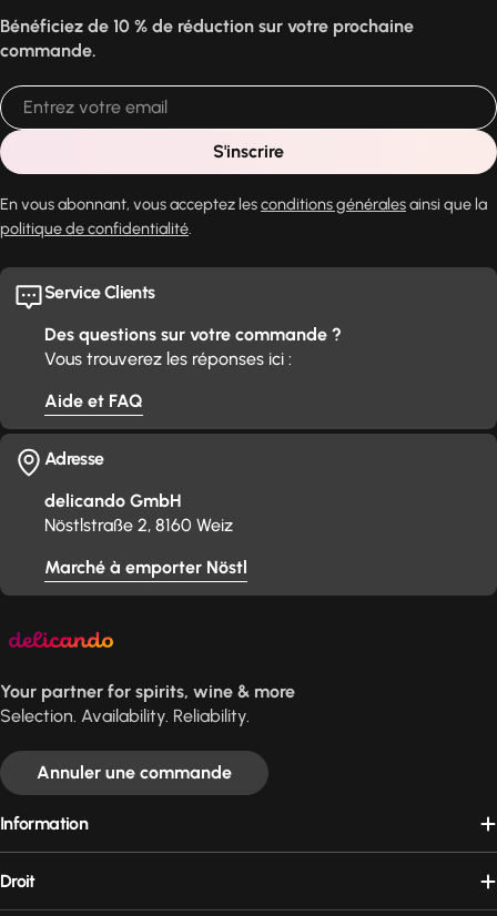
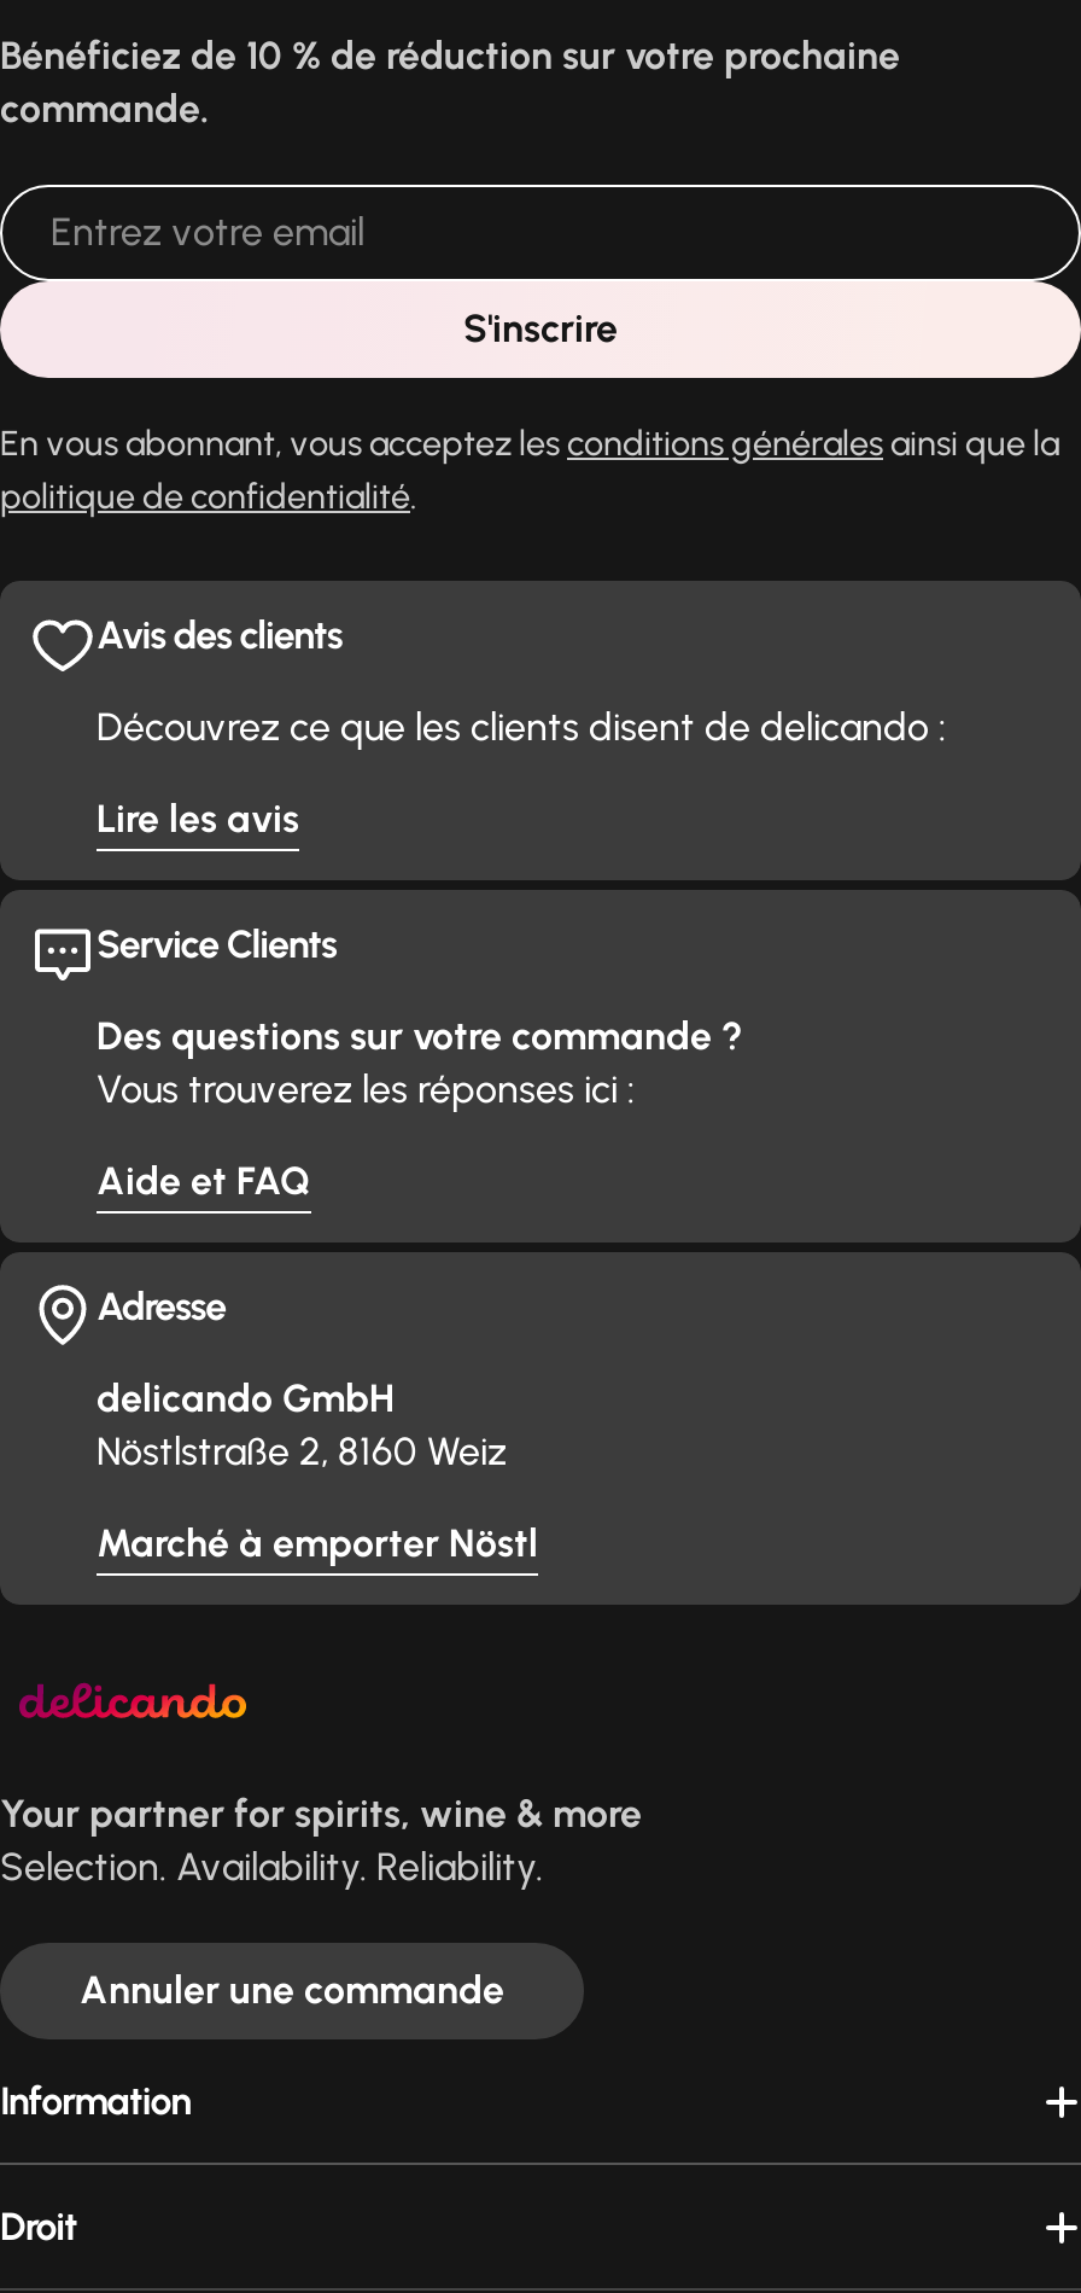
+ Avis des clients
+ Découvrez ce que les clients disent de delicando :
+ Lire les avis
